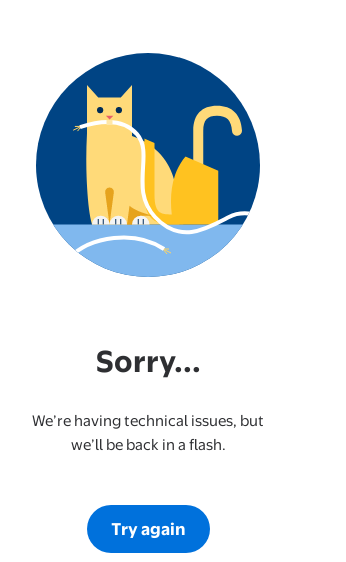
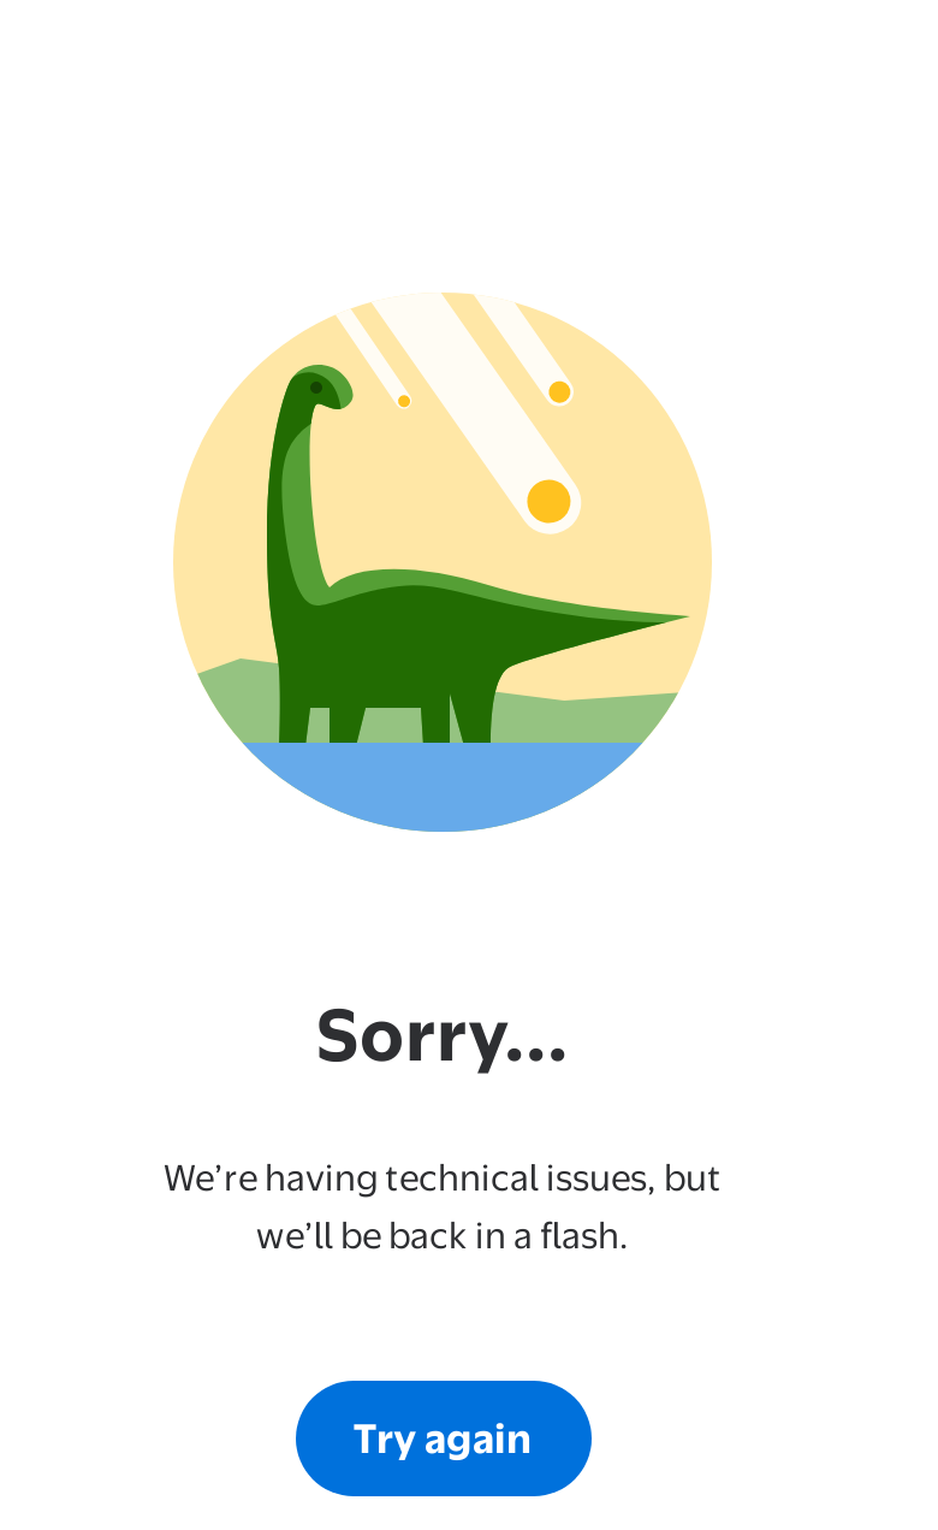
- [image]
+ [image]
